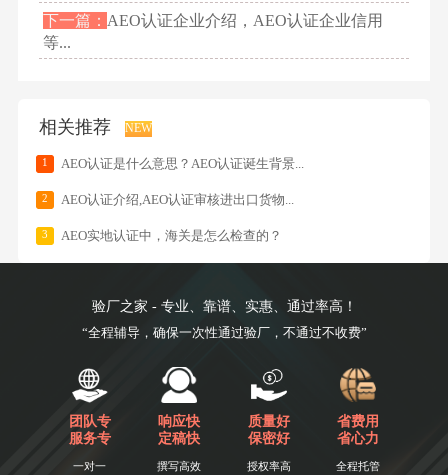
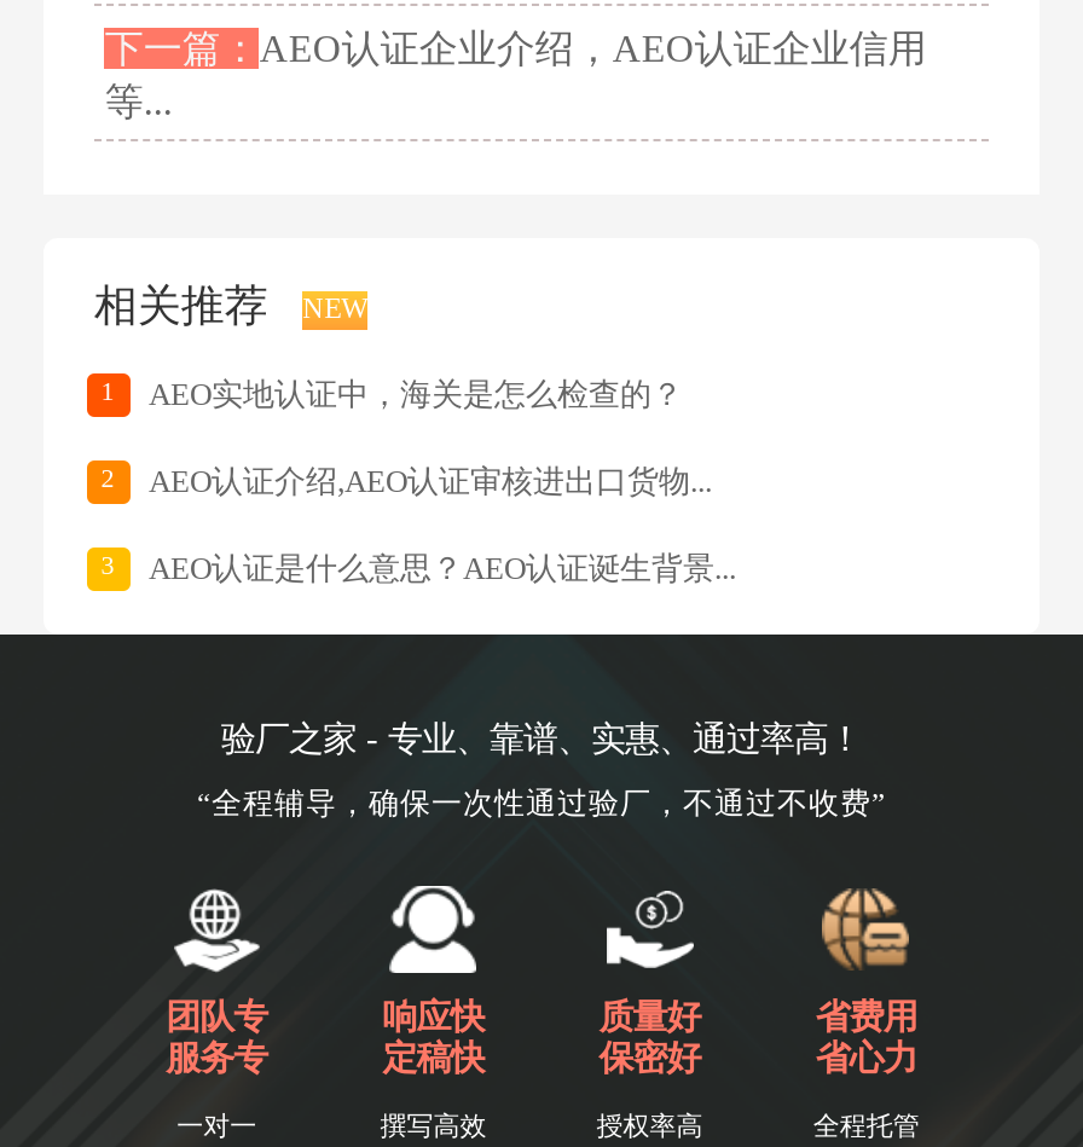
moved down: AEO认证是什么意思？AEO认证诞生背景...

moved up: AEO实地认证中，海关是怎么检查的？
